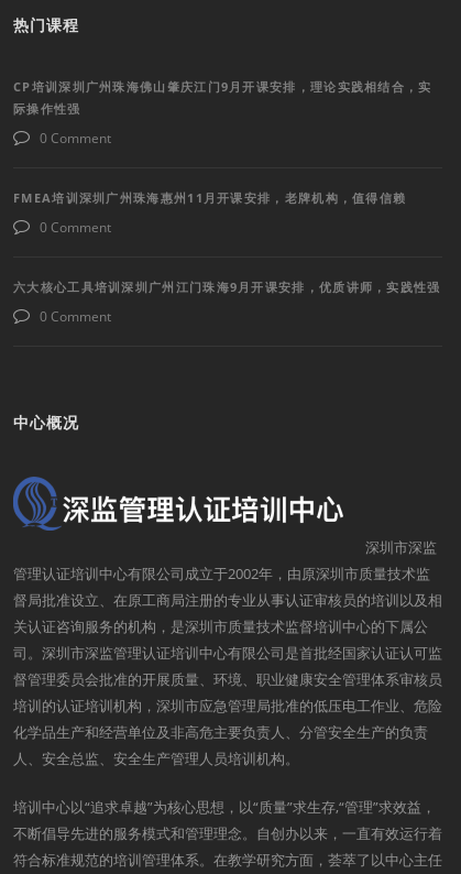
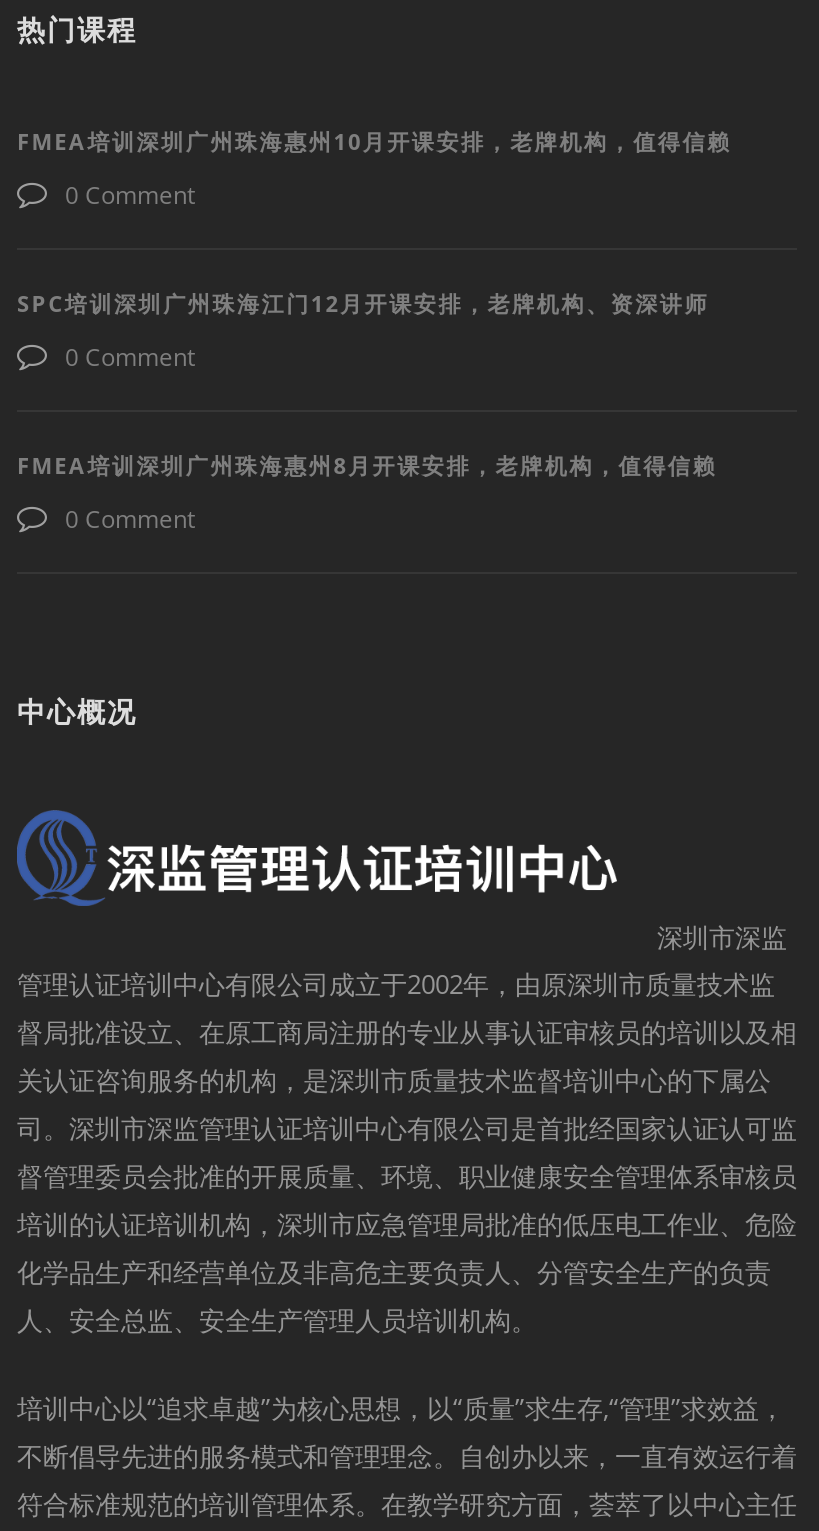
- CP培训深圳广州珠海佛山肇庆江门9月开课安排，理论实践相结合，实
- 际操作性强
+ FMEA培训深圳广州珠海惠州10月开课安排，老牌机构，值得信赖

- FMEA培训深圳广州珠海惠州11月开课安排，老牌机构，值得信赖
+ SPC培训深圳广州珠海江门12月开课安排，老牌机构、资深讲师

- 六大核心工具培训深圳广州江门珠海9月开课安排，优质讲师，实践性强
+ FMEA培训深圳广州珠海惠州8月开课安排，老牌机构，值得信赖
